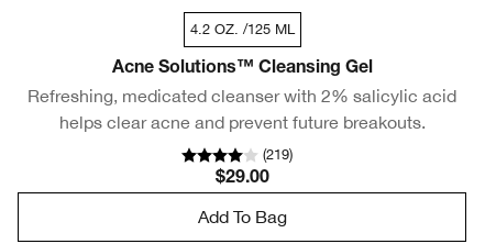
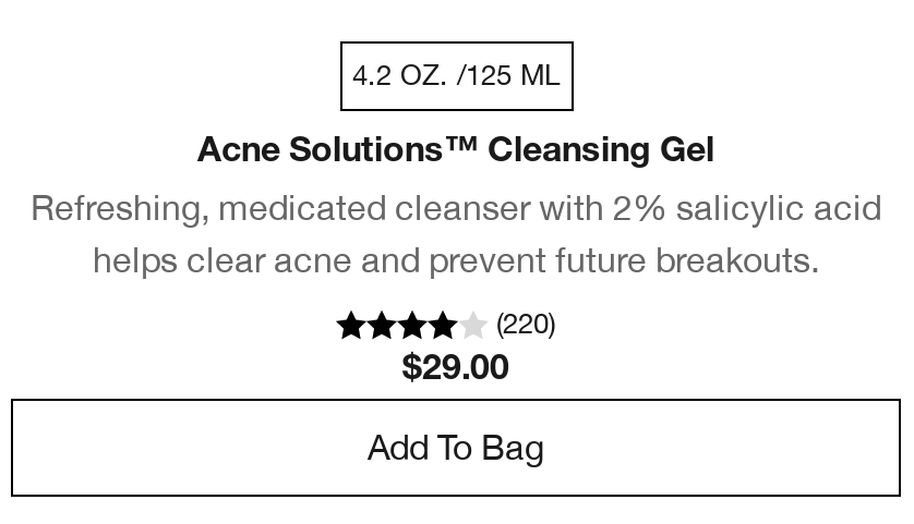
- (219)
+ (220)
